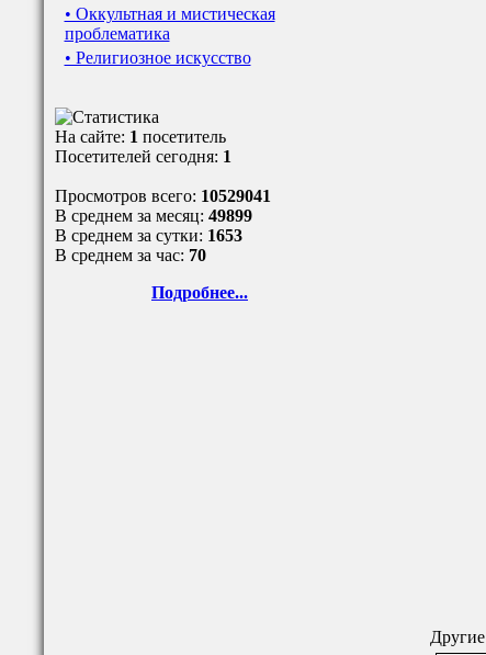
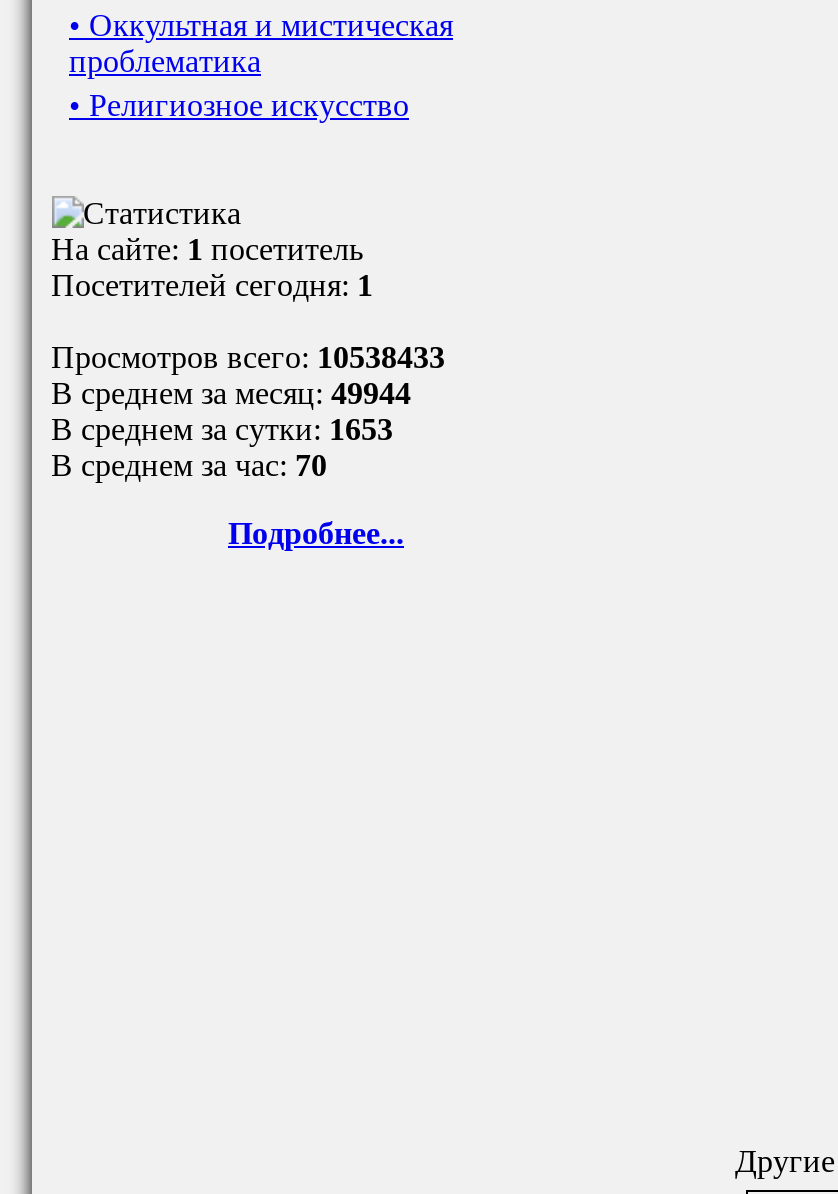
- Просмотров всего: 10529041
+ Просмотров всего: 10538433

- В среднем за месяц: 49899
+ В среднем за месяц: 49944
